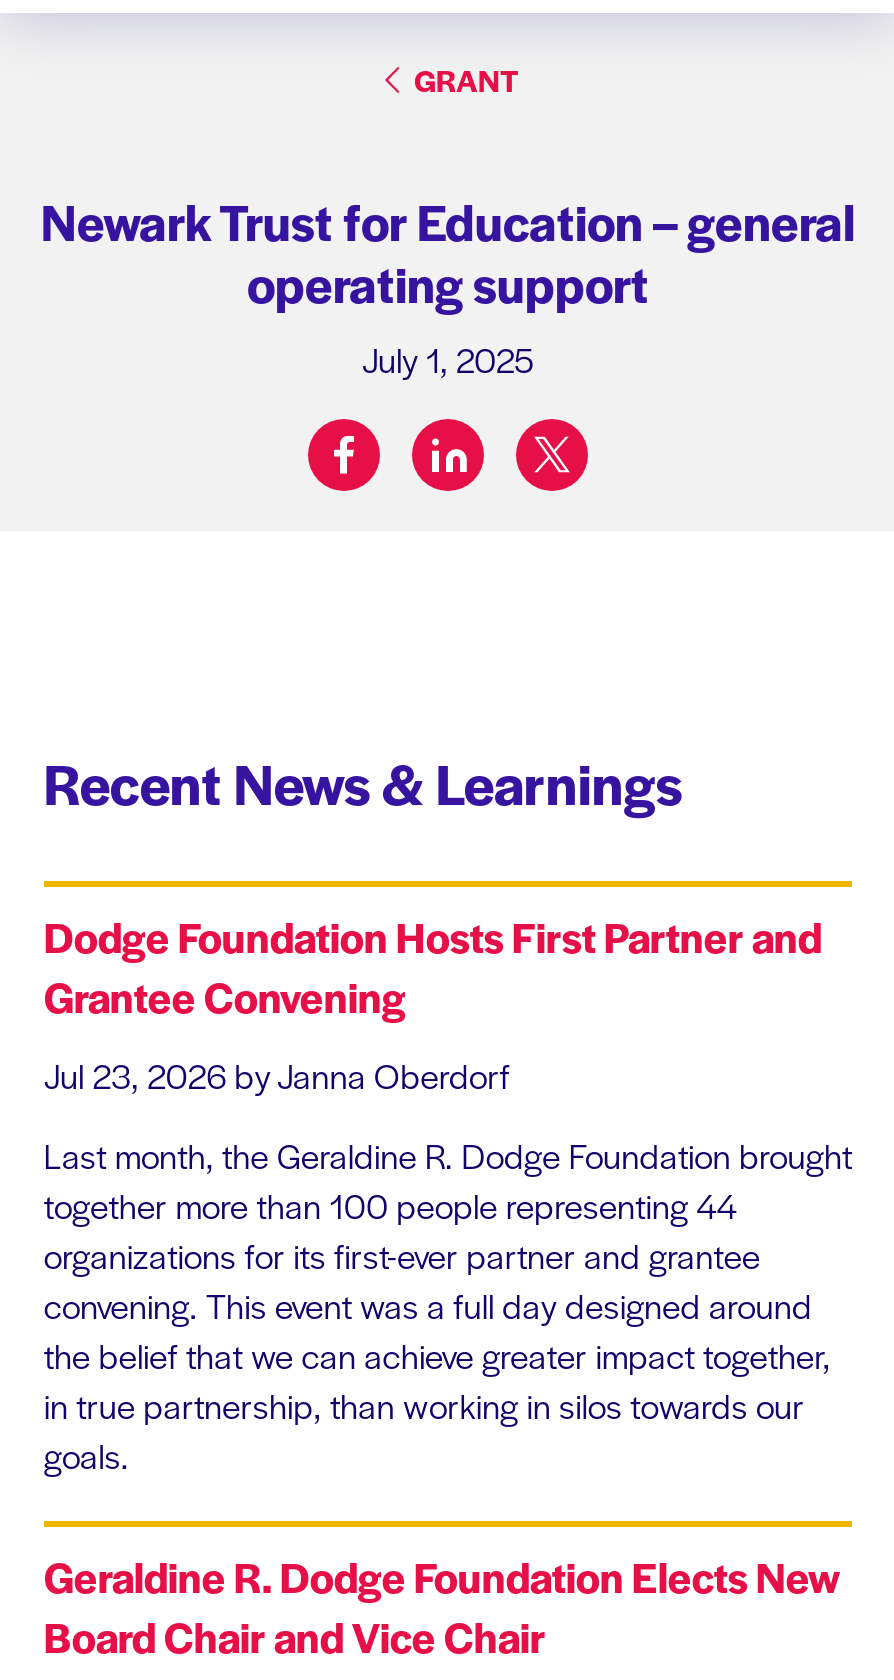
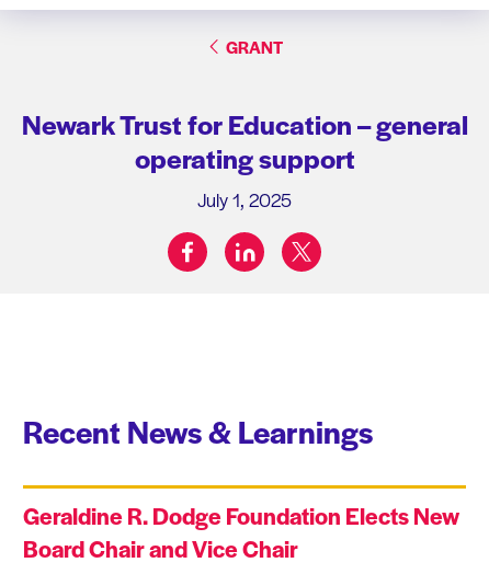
- Dodge Foundation Hosts First Partner and
- Grantee Convening
- Jul 23, 2026 by Janna Oberdorf
- Last month, the Geraldine R. Dodge Foundation brought
- together more than 100 people representing 44
- organizations for its first-ever partner and grantee
- convening. This event was a full day designed around
- the belief that we can achieve greater impact together,
- in true partnership, than working in silos towards our
- goals.
